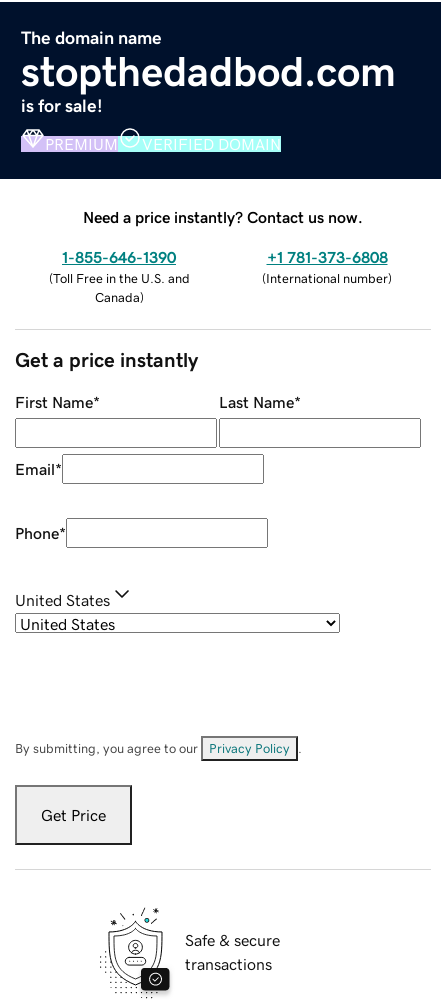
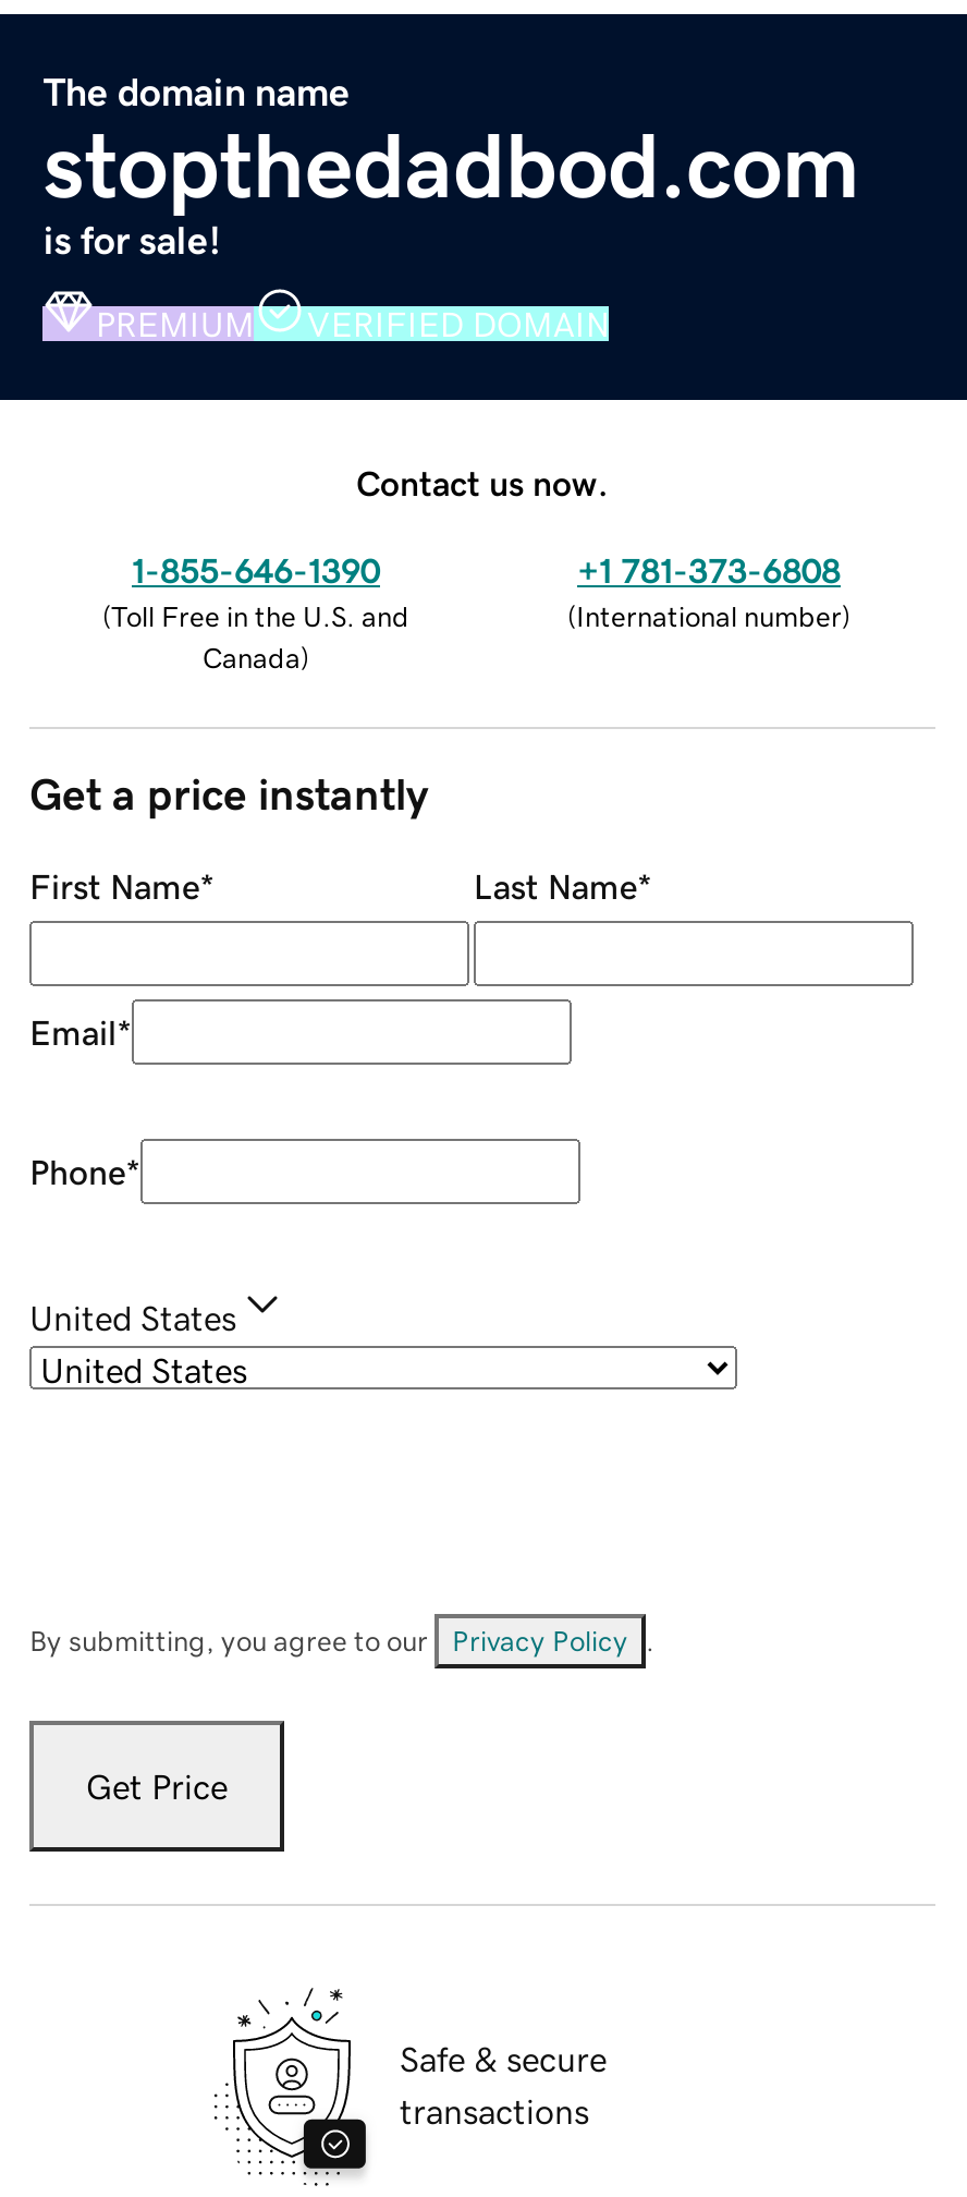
- Need a price instantly? Contact us now.
+ Contact us now.
